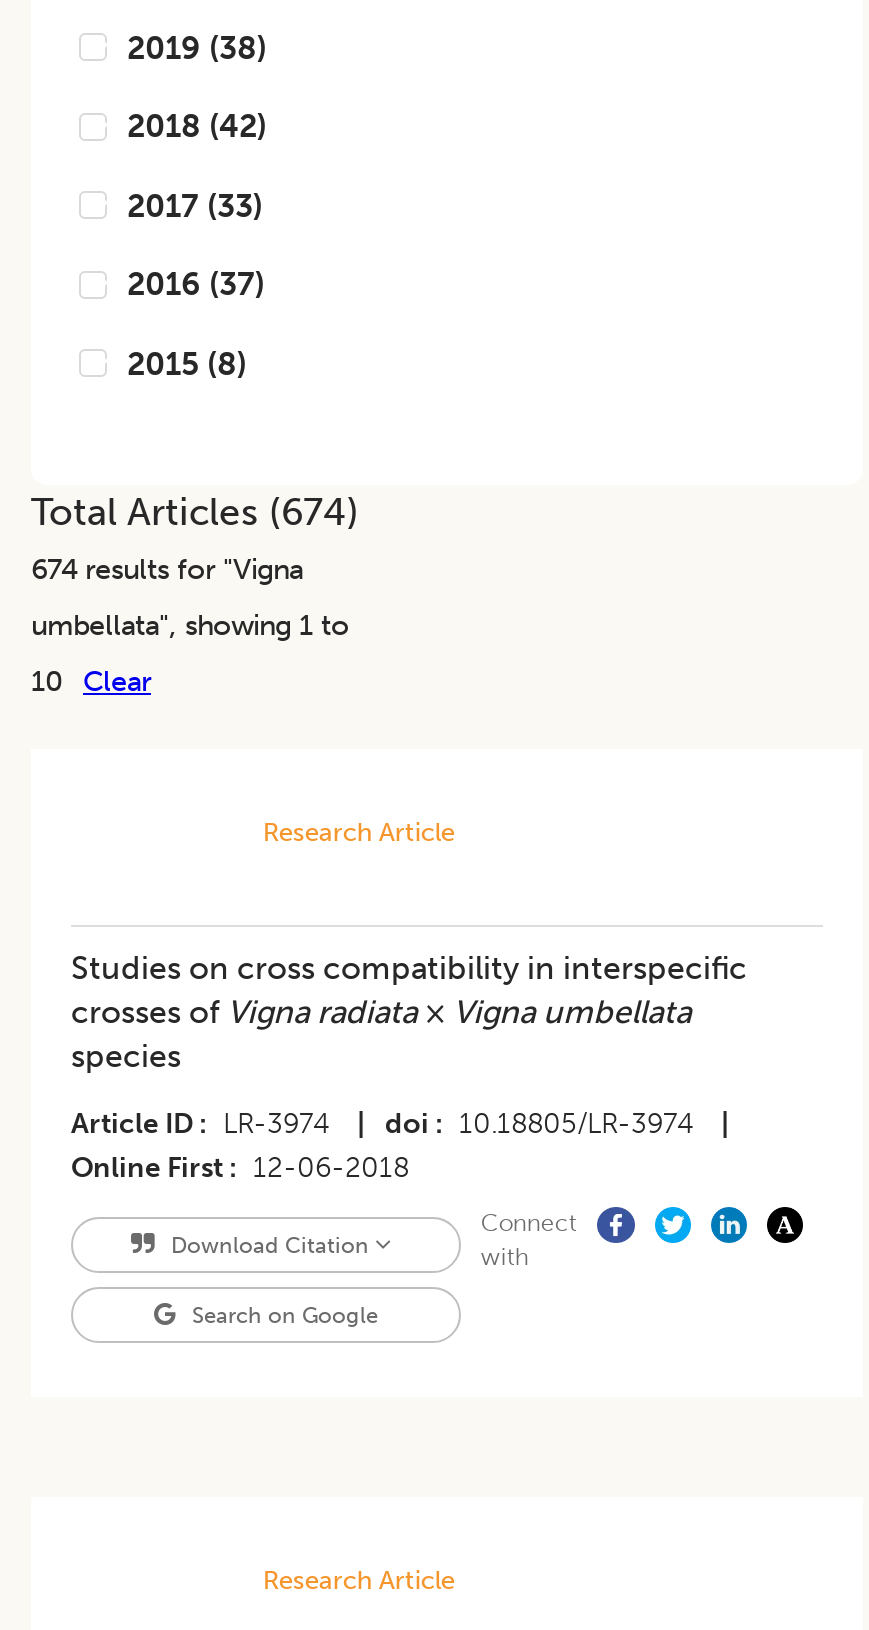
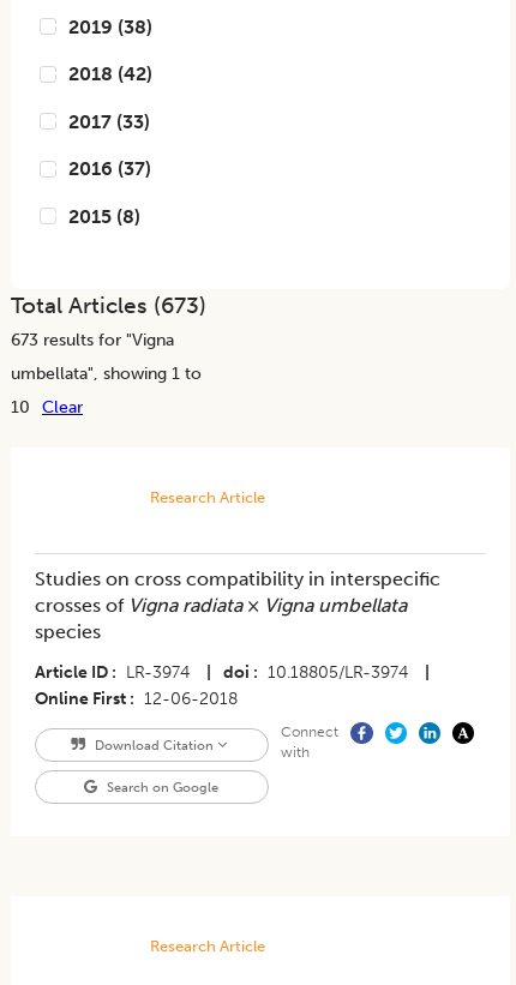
- Total Articles (674)
+ Total Articles (673)

- 674 results for "Vigna
+ 673 results for "Vigna
